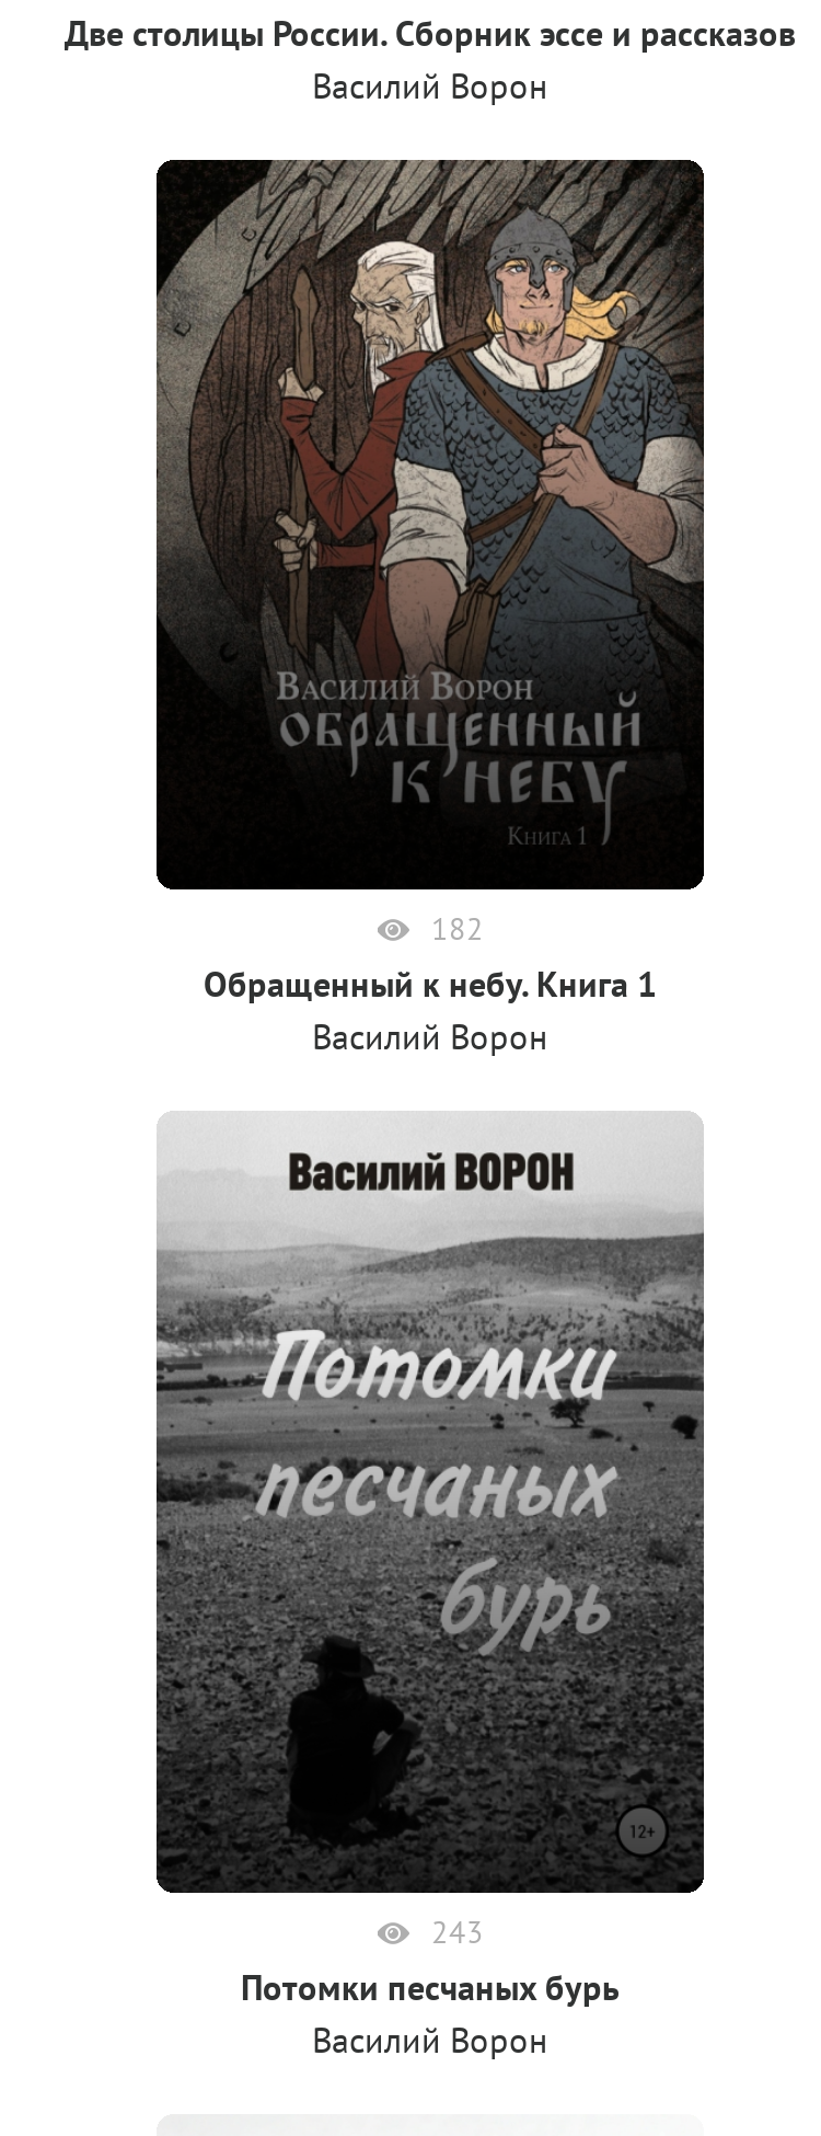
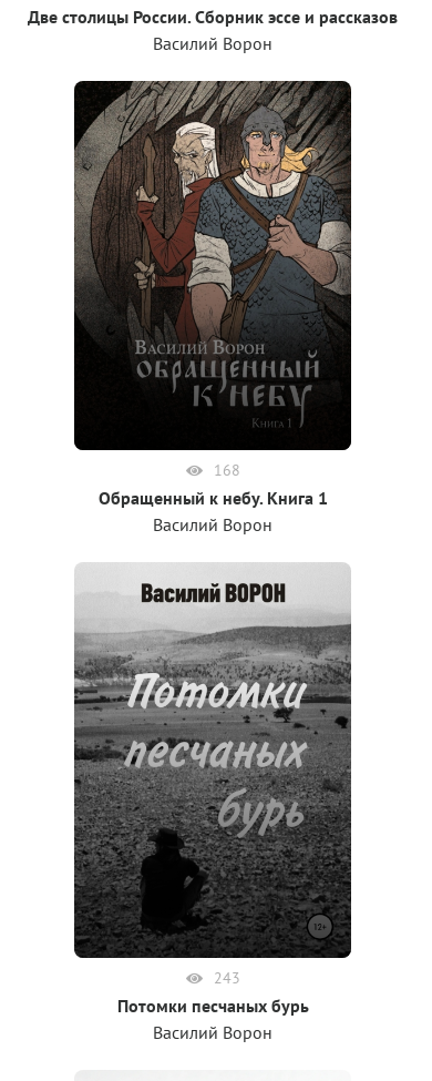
- 182
+ 168
